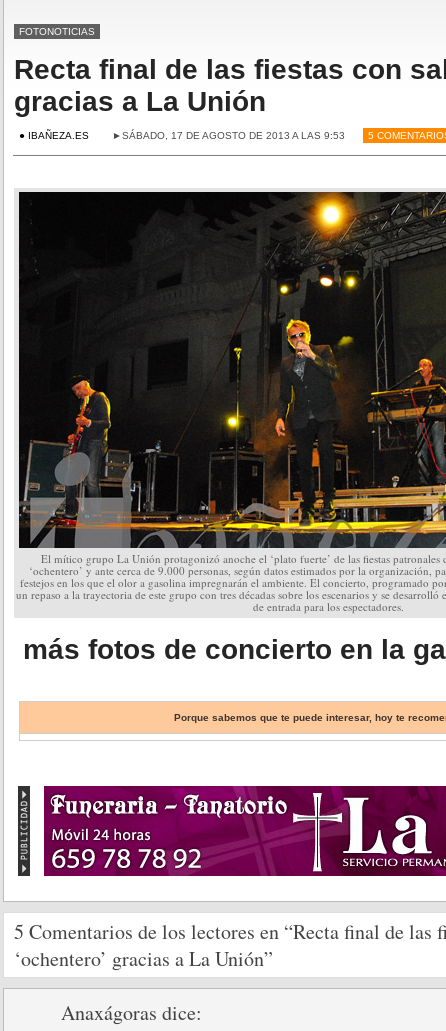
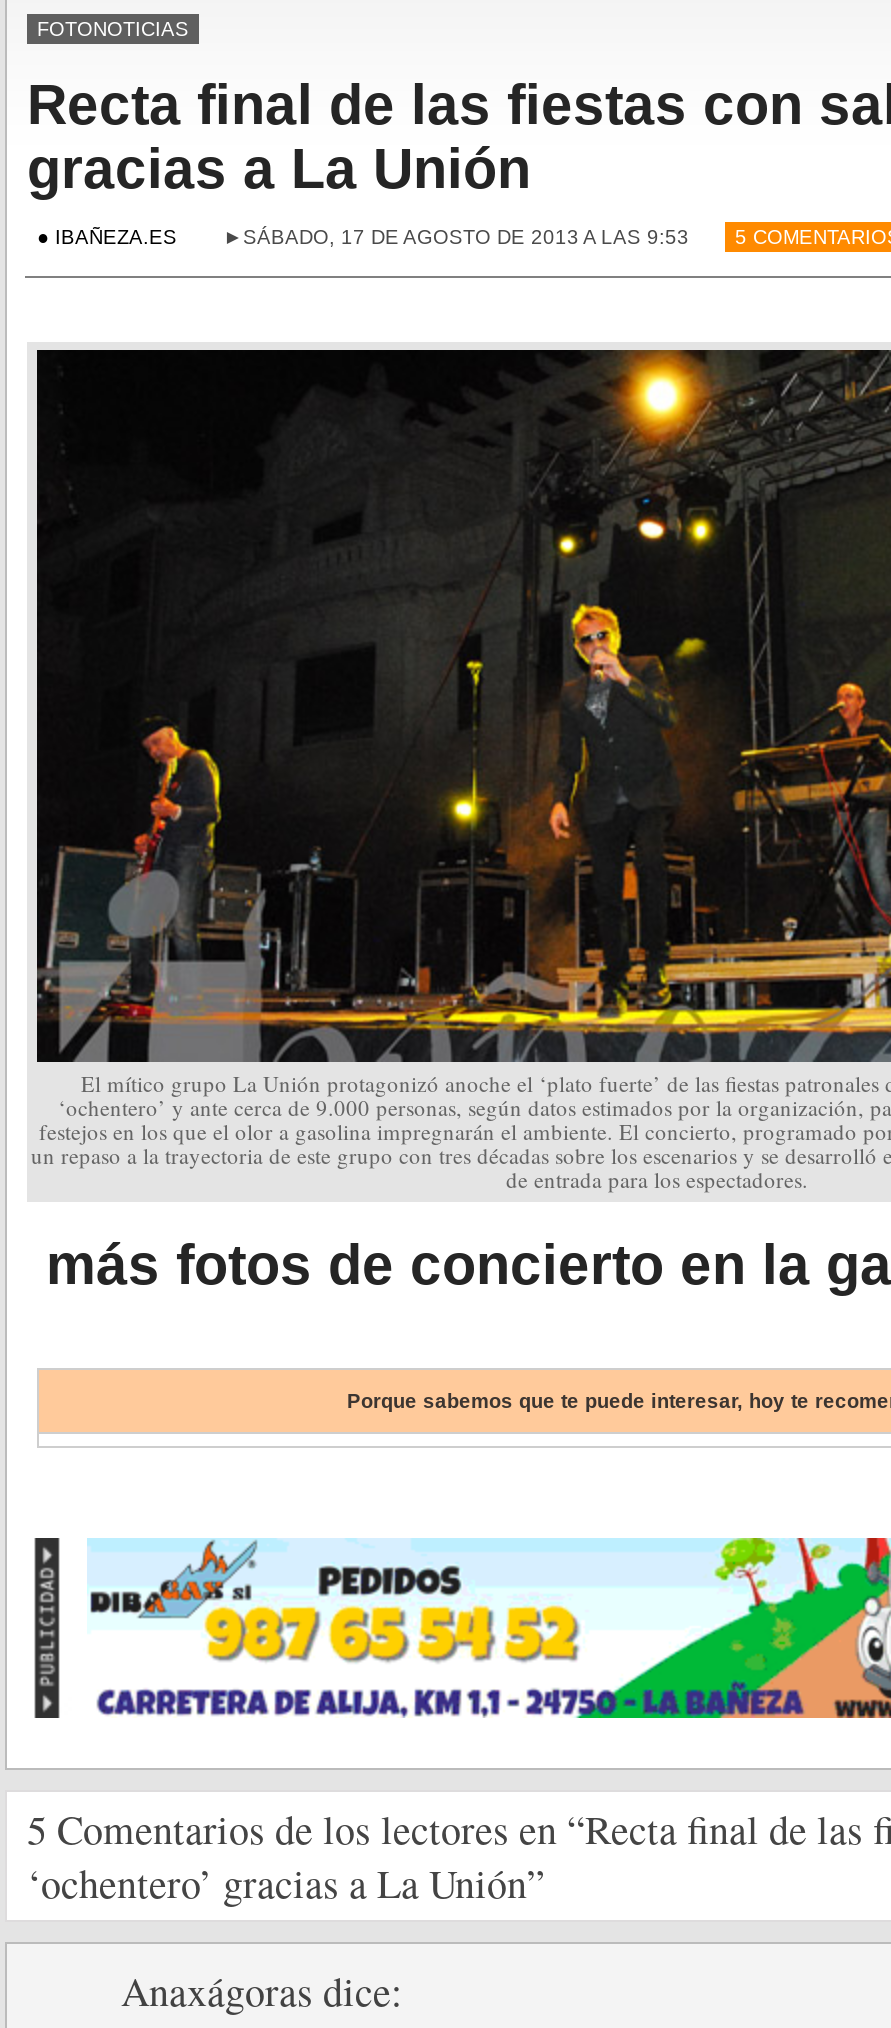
- [image]
+ [image]
